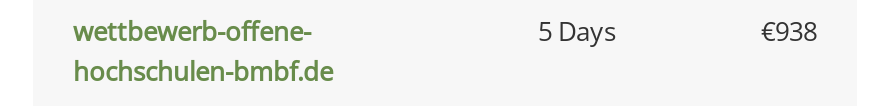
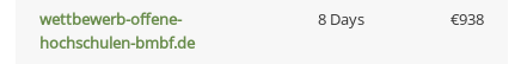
- 5 Days
+ 8 Days
